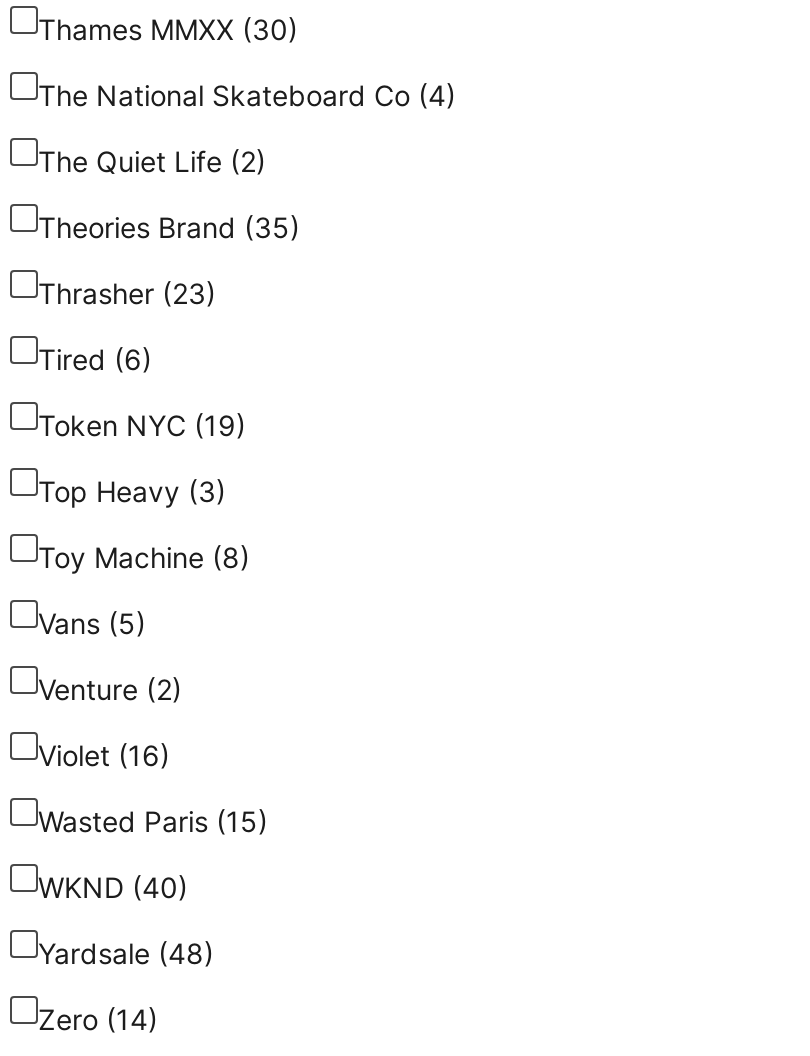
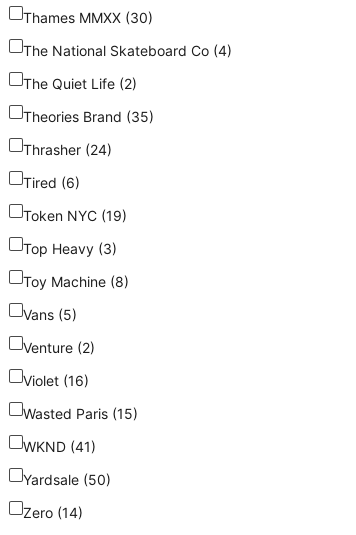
- Thrasher (23)
+ Thrasher (24)

- WKND (40)
+ WKND (41)

- Yardsale (48)
+ Yardsale (50)
